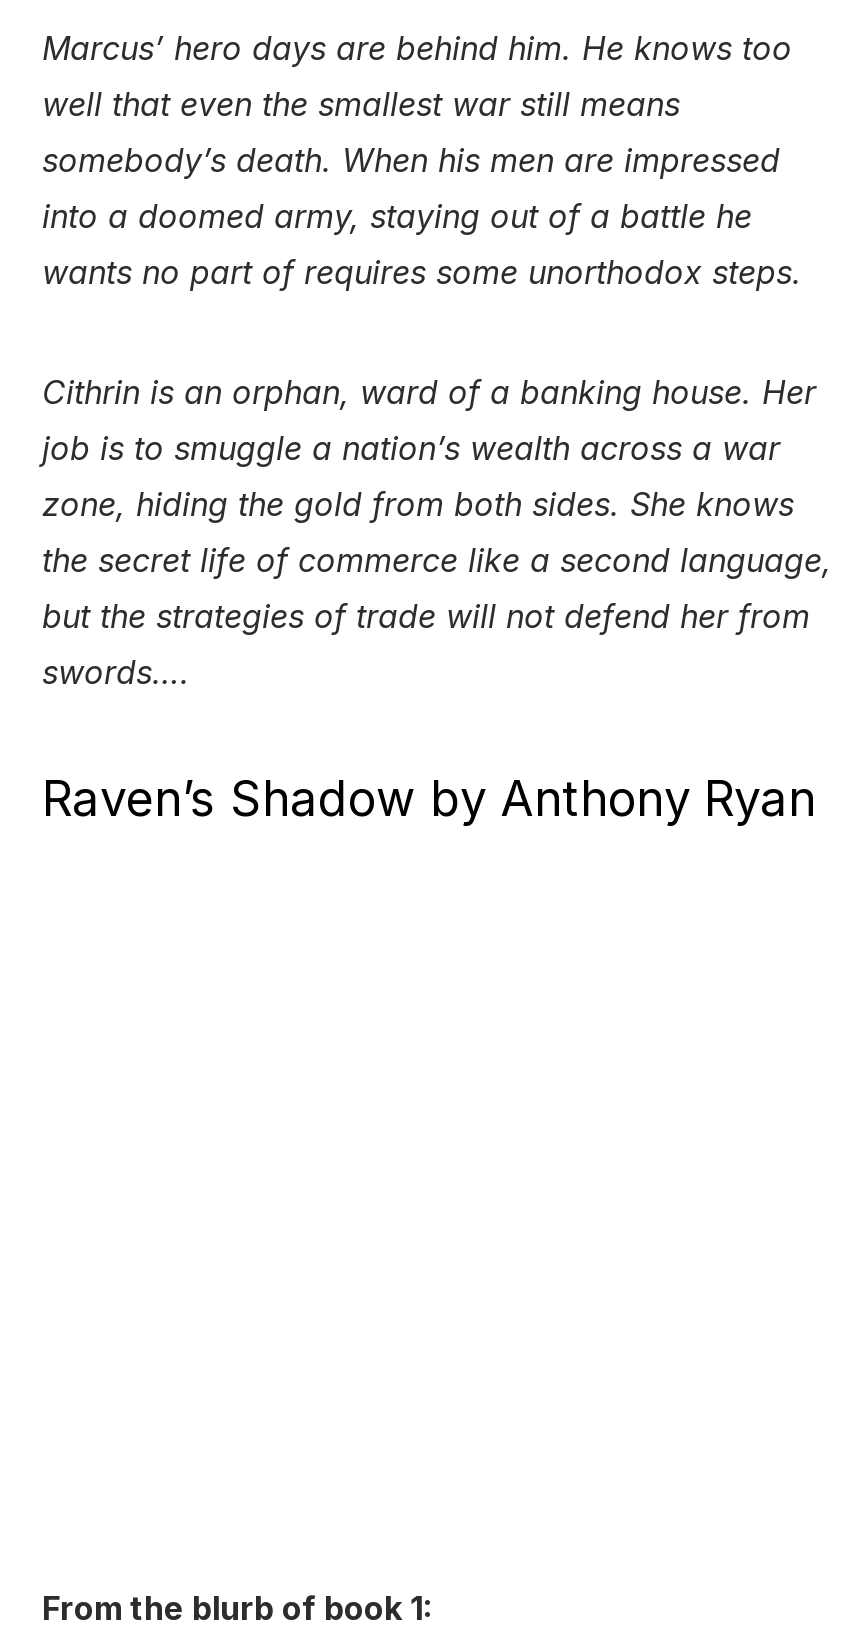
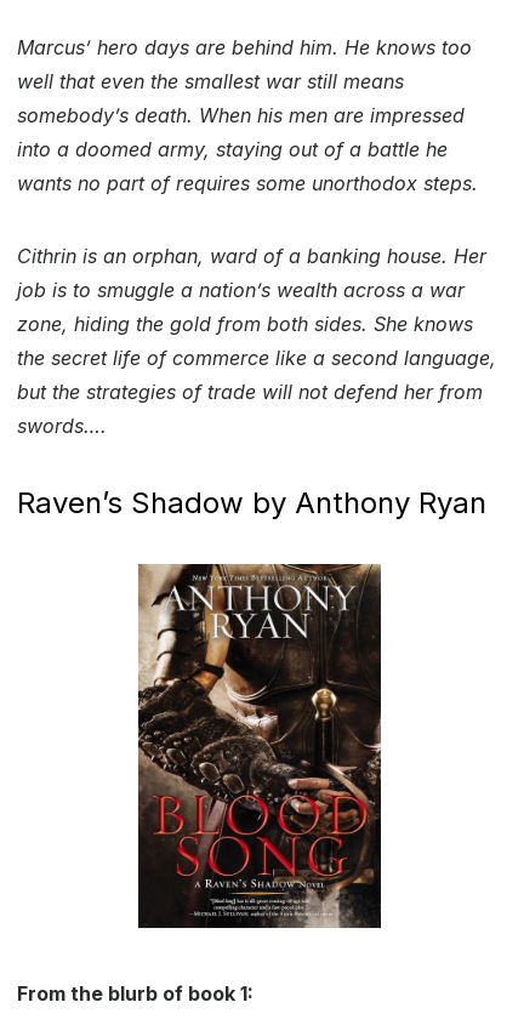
+ [image]
